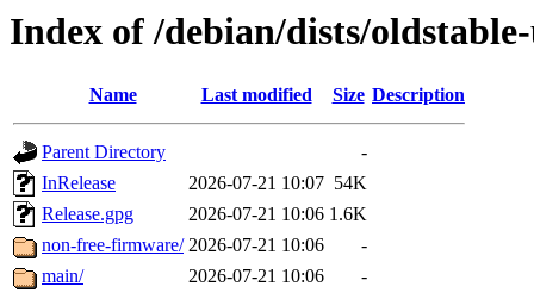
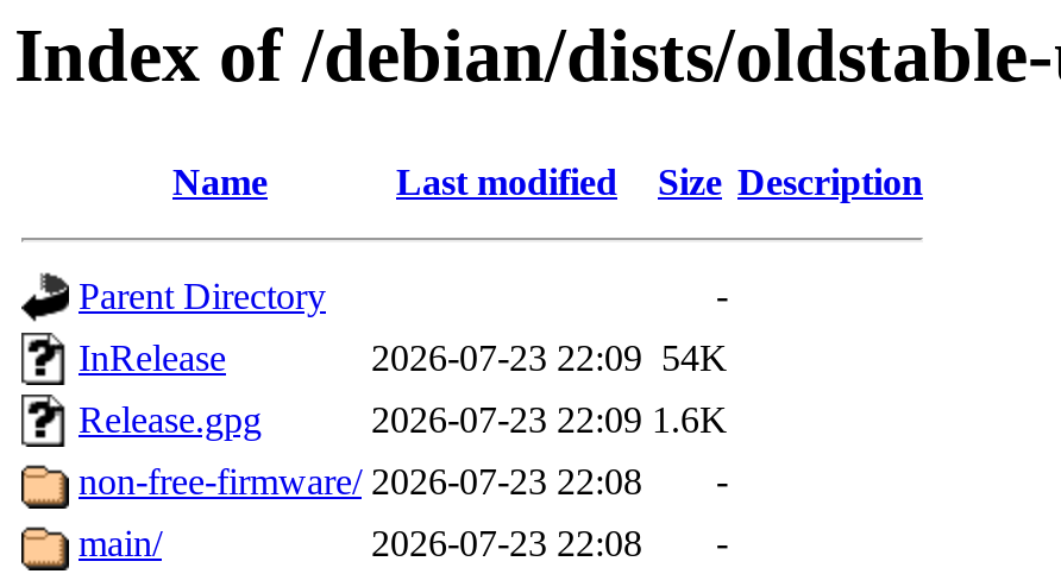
- 2026-07-21 10:07 54K
+ 2026-07-23 22:09 54K

- 2026-07-21 10:06 1.6K
+ 2026-07-23 22:09 1.6K

- non-free-firmware/ 2026-07-21 10:06
+ non-free-firmware/ 2026-07-23 22:08

- 2026-07-21 10:06
+ 2026-07-23 22:08
